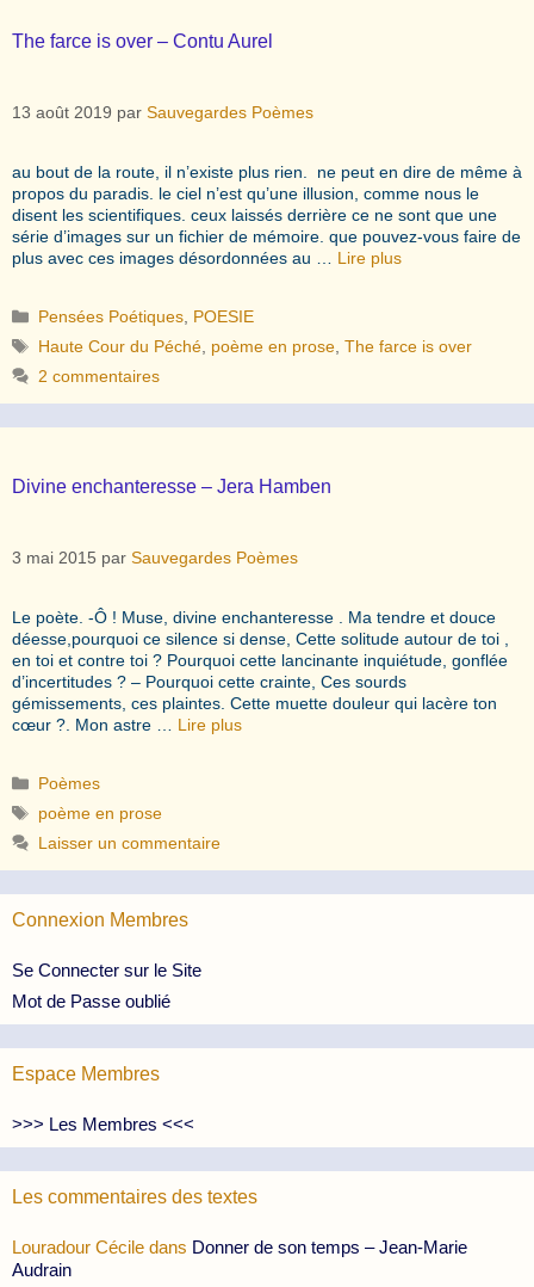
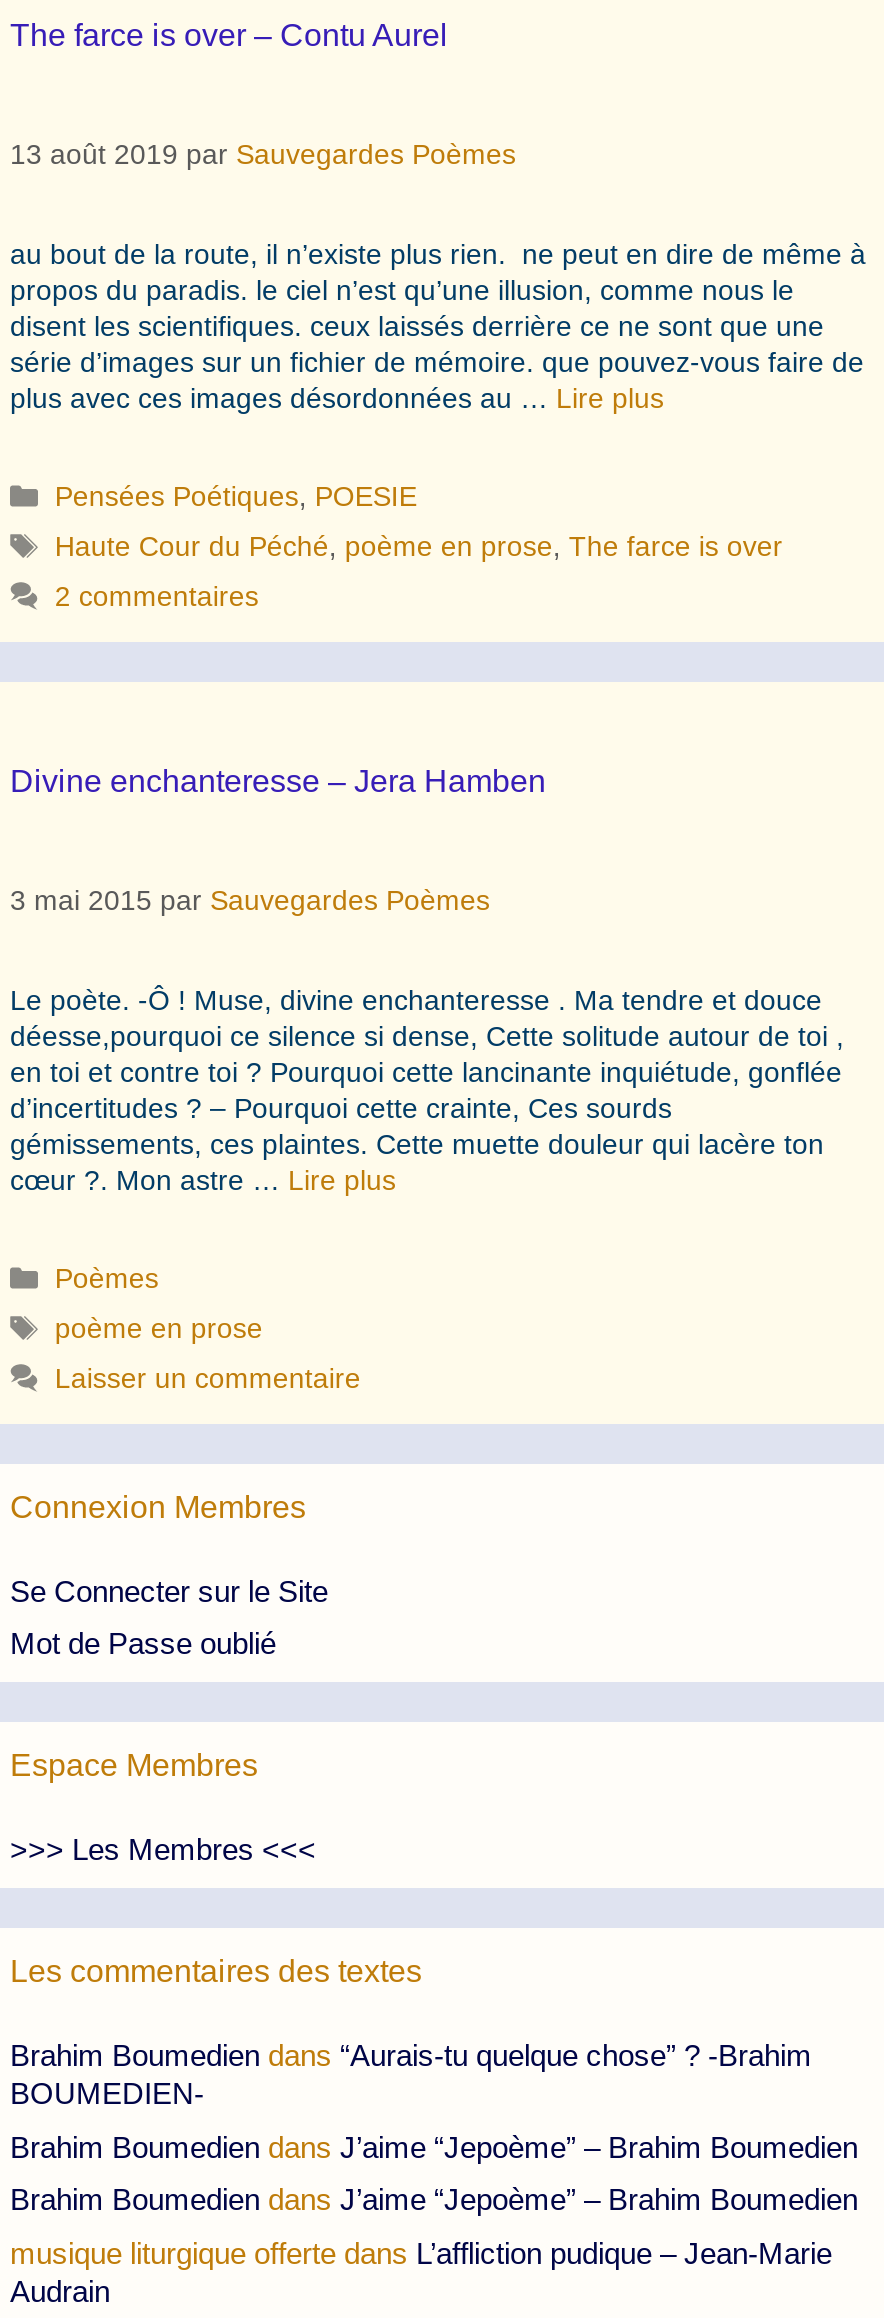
- Louradour Cécile dans Donner de son temps – Jean-Marie
+ Brahim Boumedien dans “Aurais-tu quelque chose” ? -Brahim
+ BOUMEDIEN-
+ Brahim Boumedien dans J’aime “Jepoème” – Brahim Boumedien
+ Brahim Boumedien dans J’aime “Jepoème” – Brahim Boumedien
+ musique liturgique offerte dans L’affliction pudique – Jean-Marie
